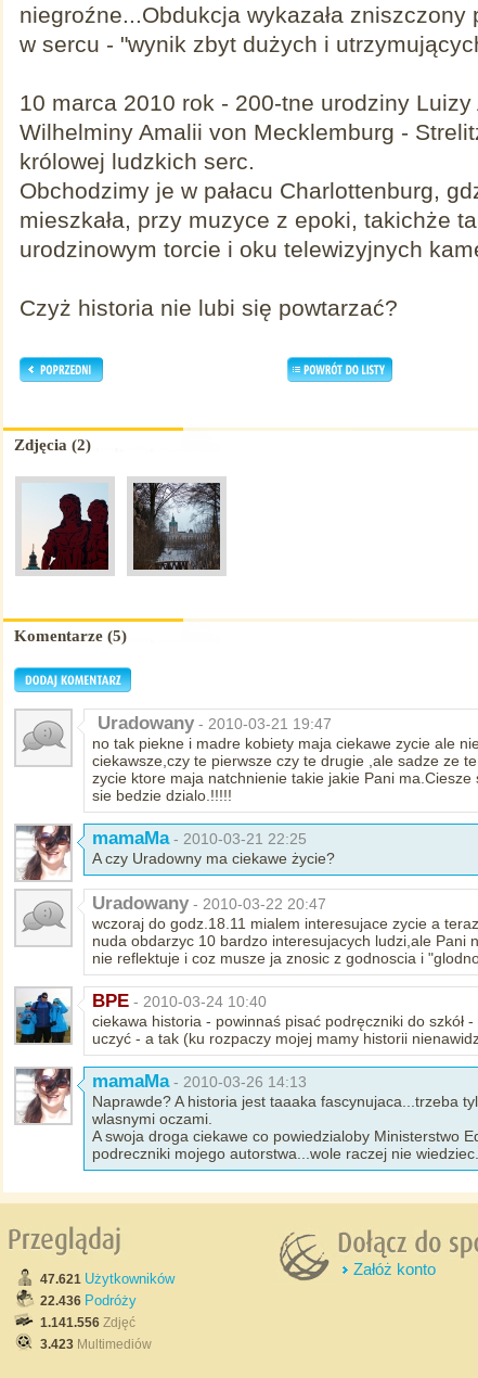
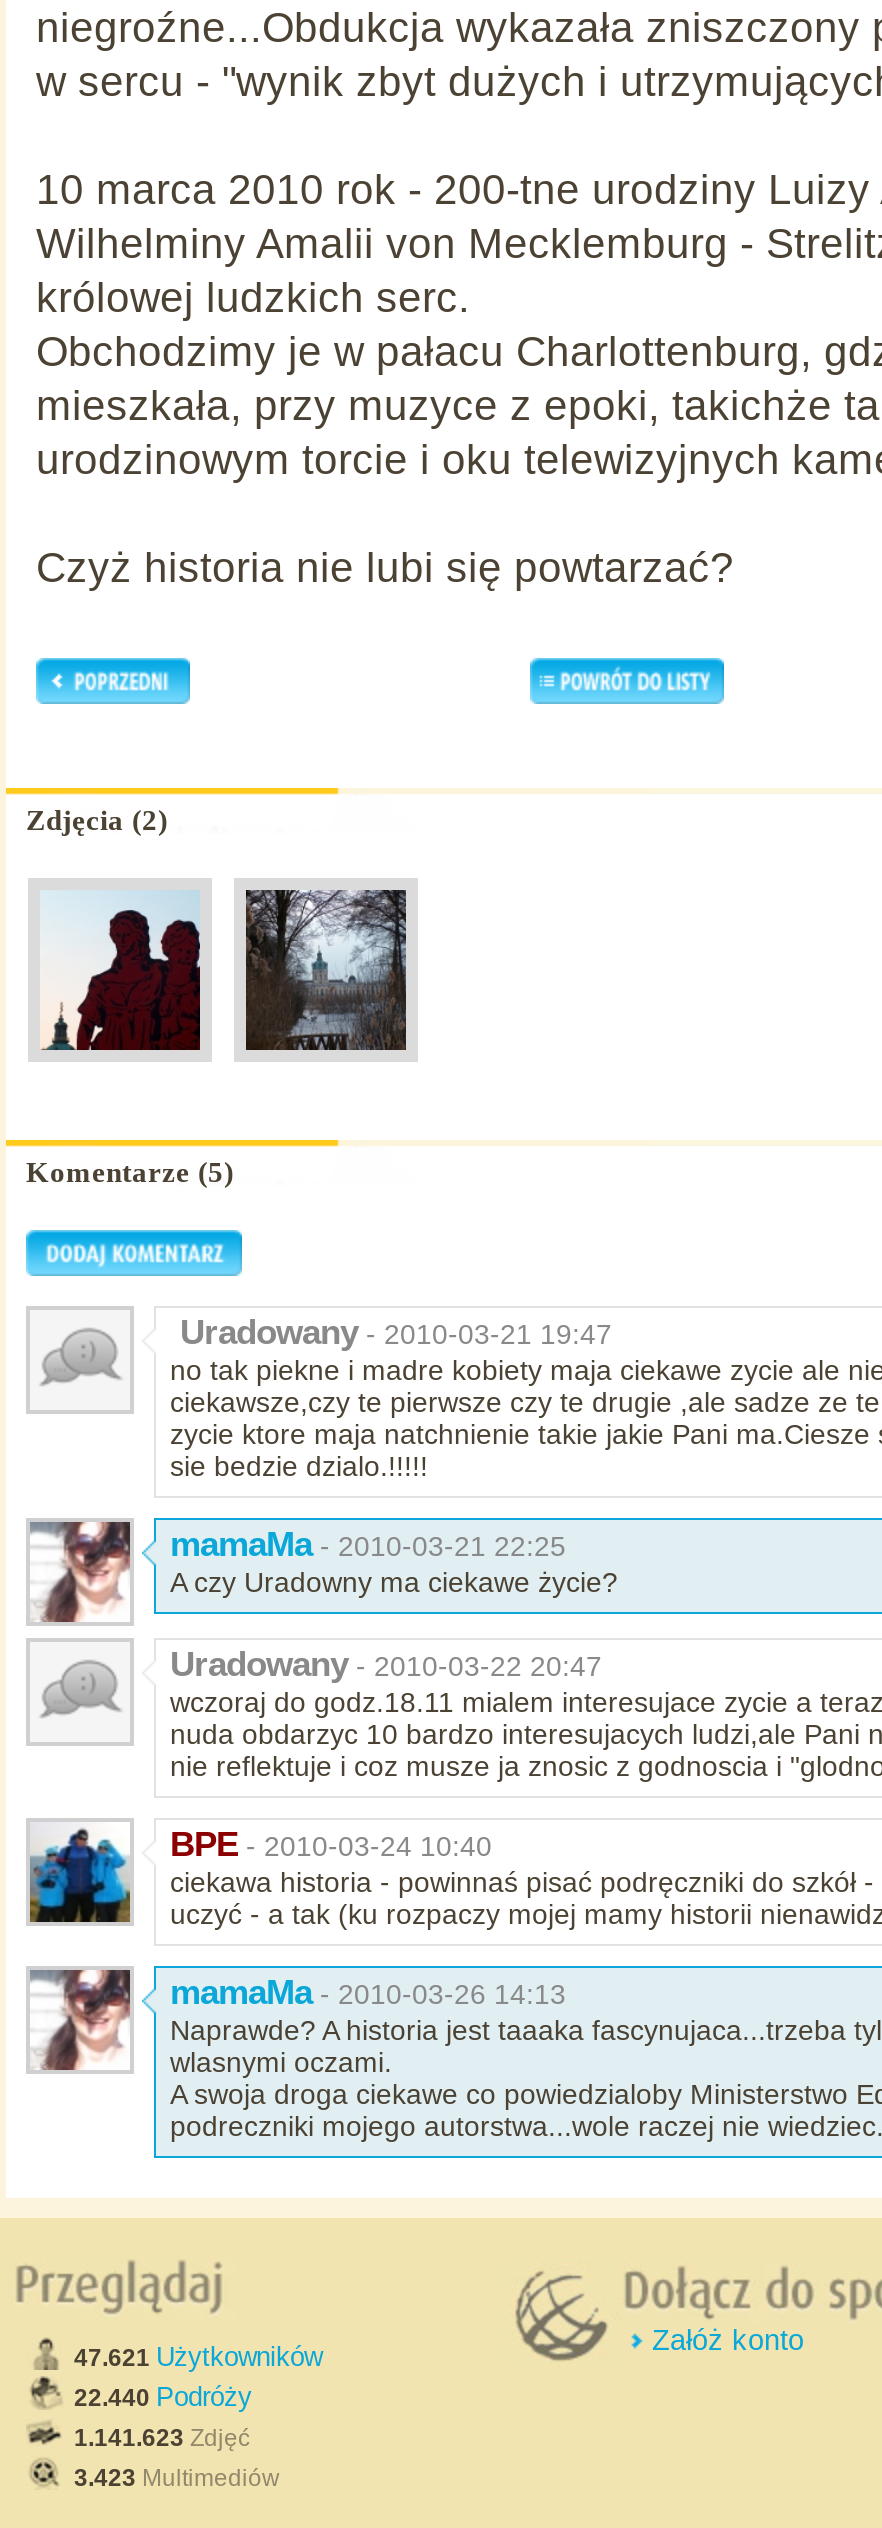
- 22.436 Podróży
+ 22.440 Podróży

- 1.141.556 Zdjęć
+ 1.141.623 Zdjęć
